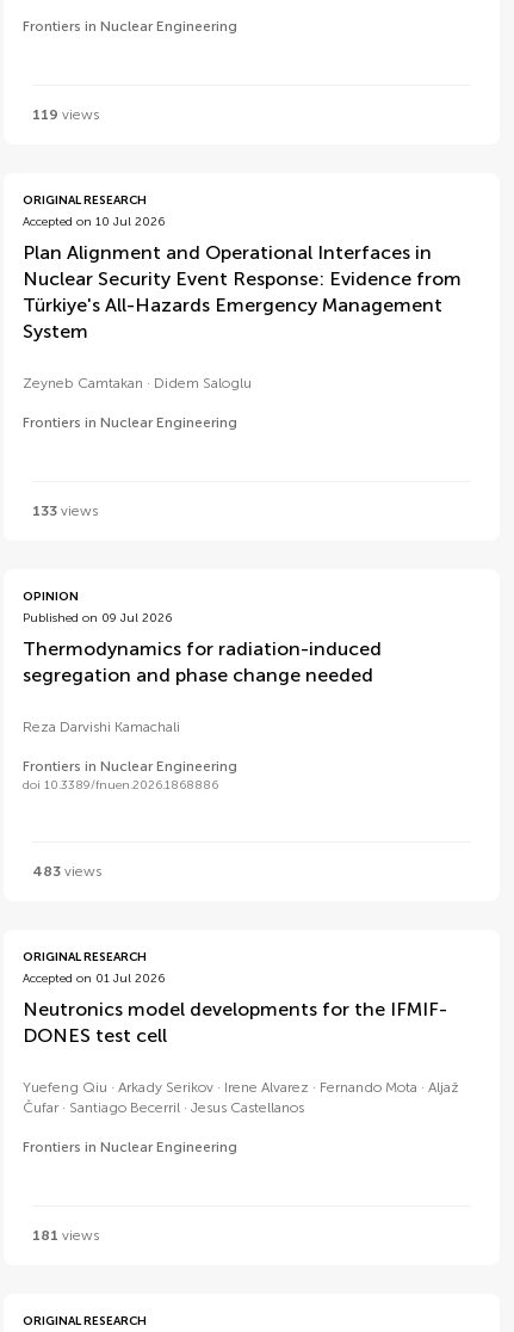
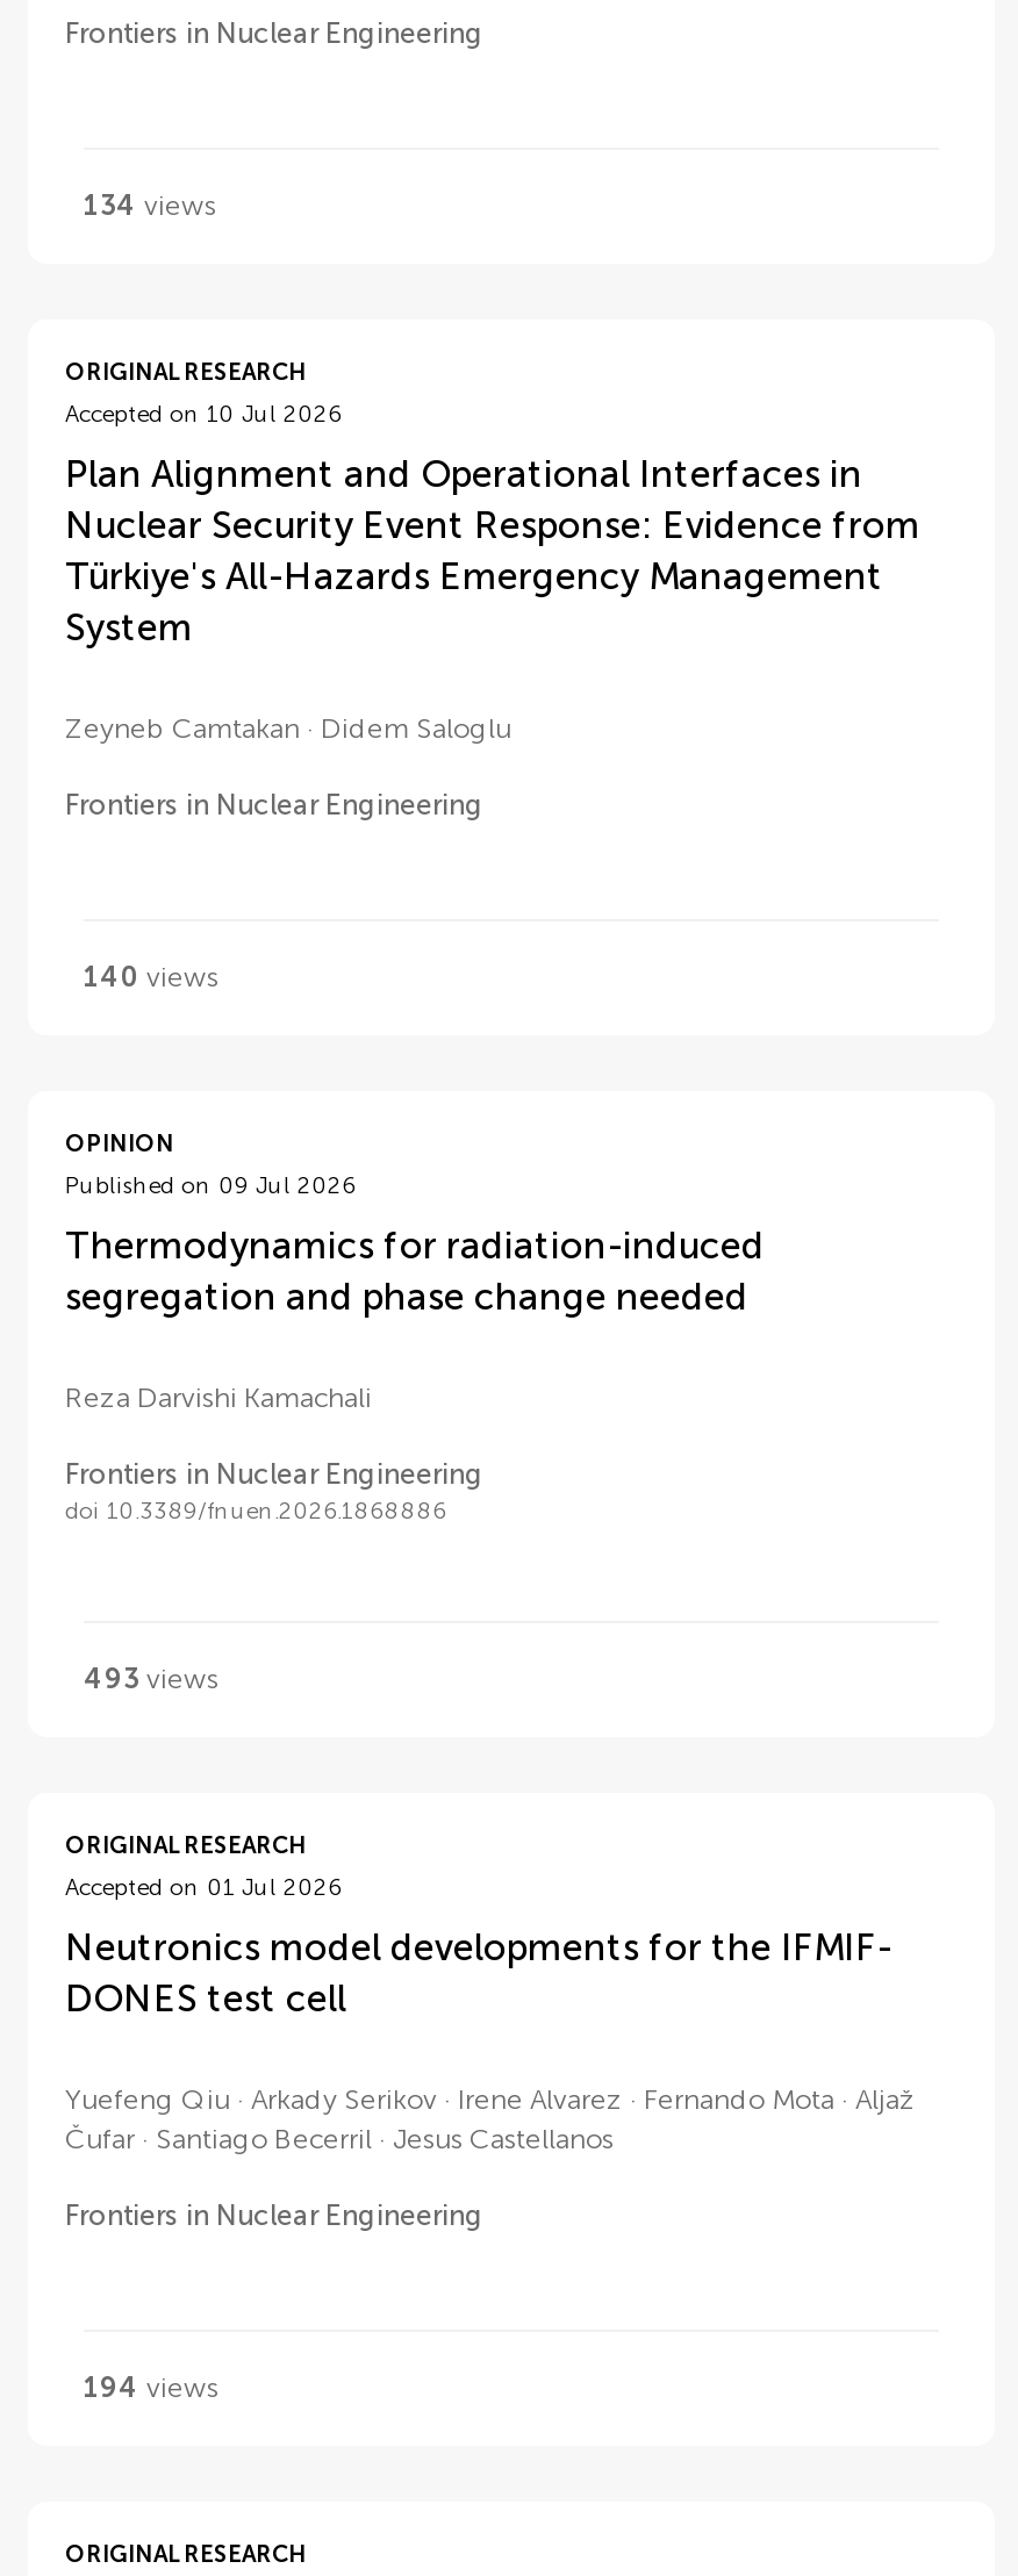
- 119 views
+ 134 views

- 133 views
+ 140 views

- 483 views
+ 493 views

- 181 views
+ 194 views
